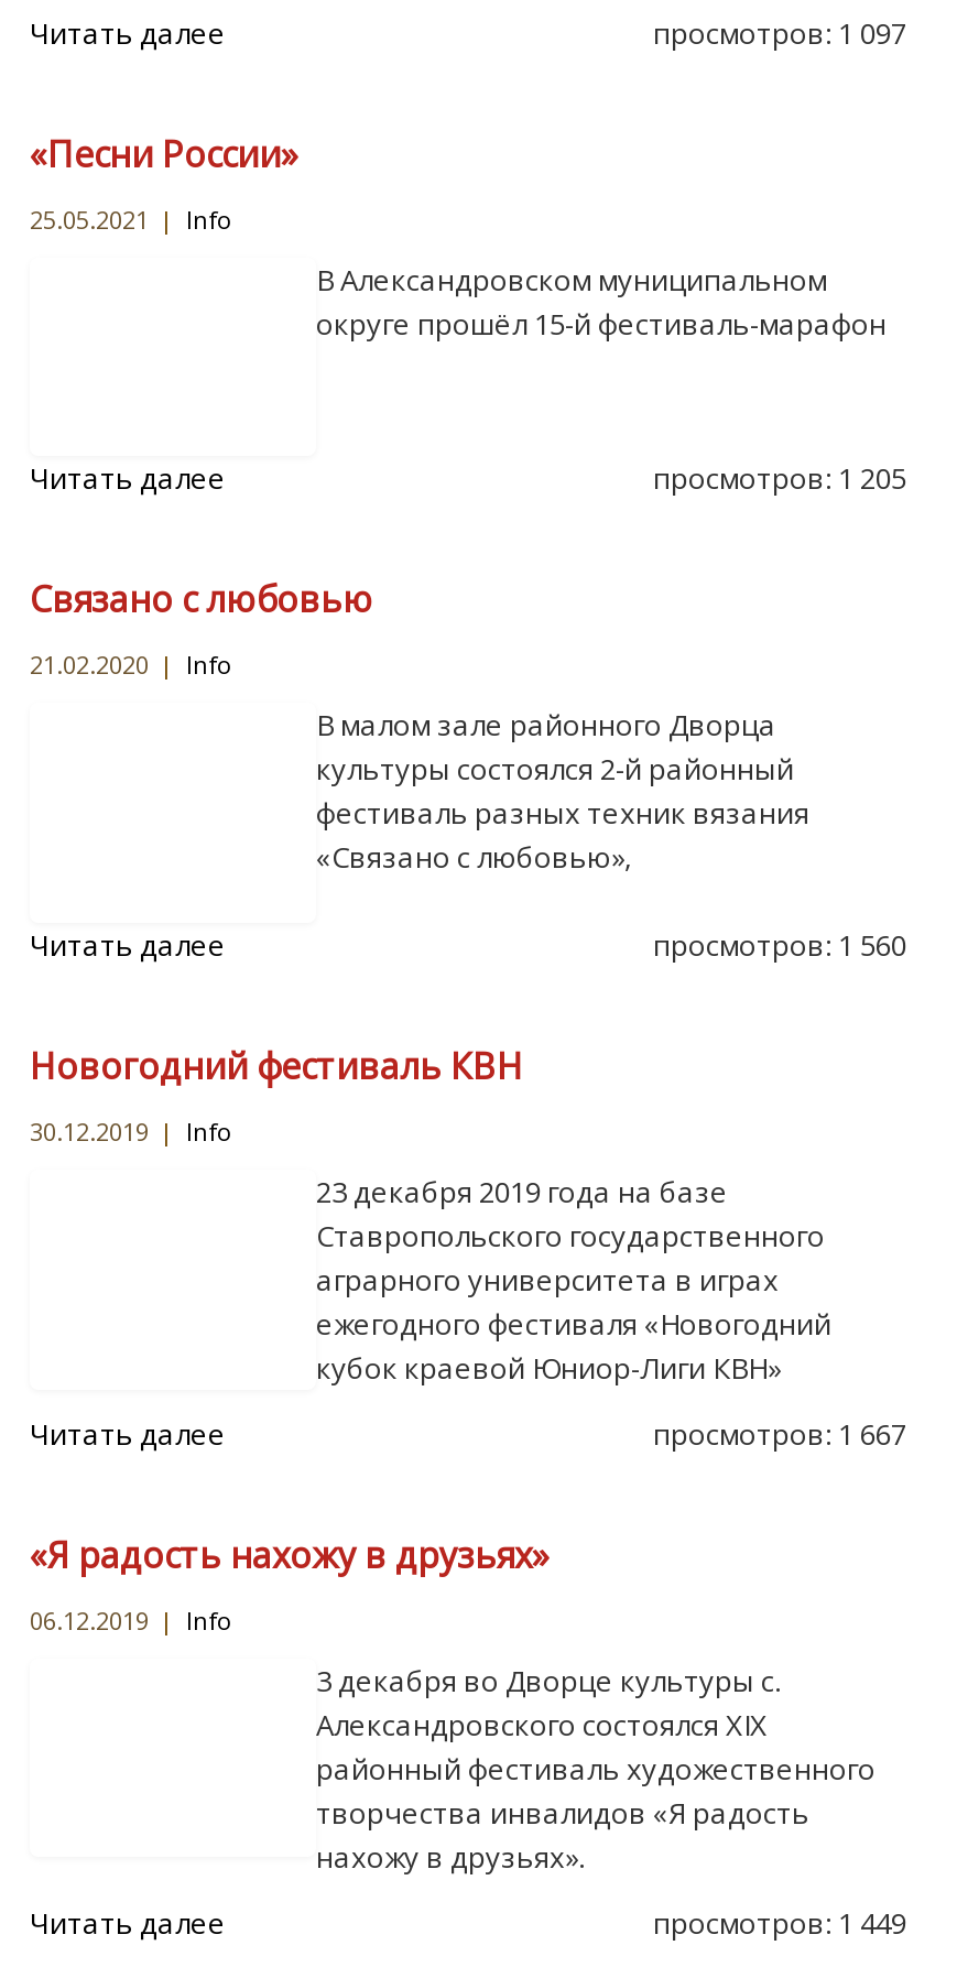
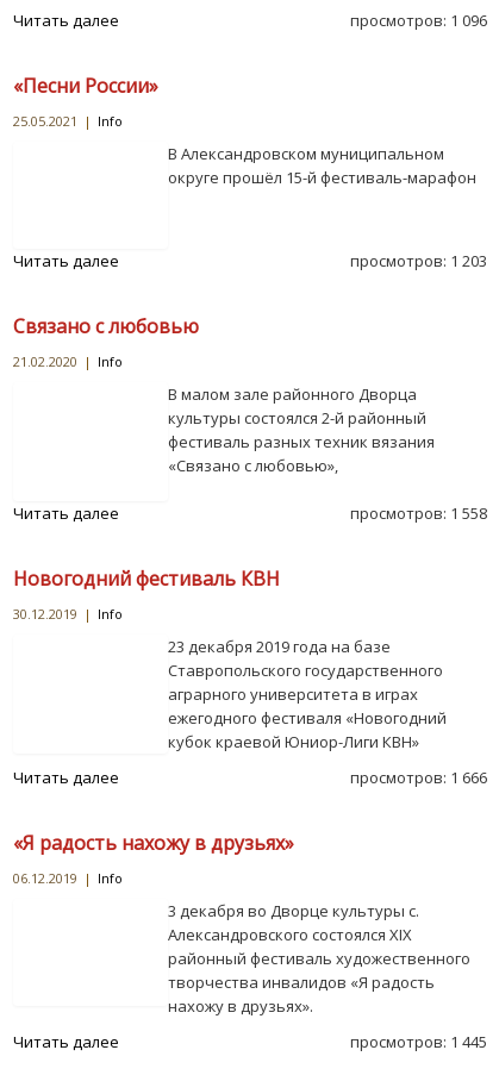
- просмотров: 1 097
+ просмотров: 1 096

- просмотров: 1 205
+ просмотров: 1 203

- просмотров: 1 560
+ просмотров: 1 558

- просмотров: 1 667
+ просмотров: 1 666

- просмотров: 1 449
+ просмотров: 1 445
